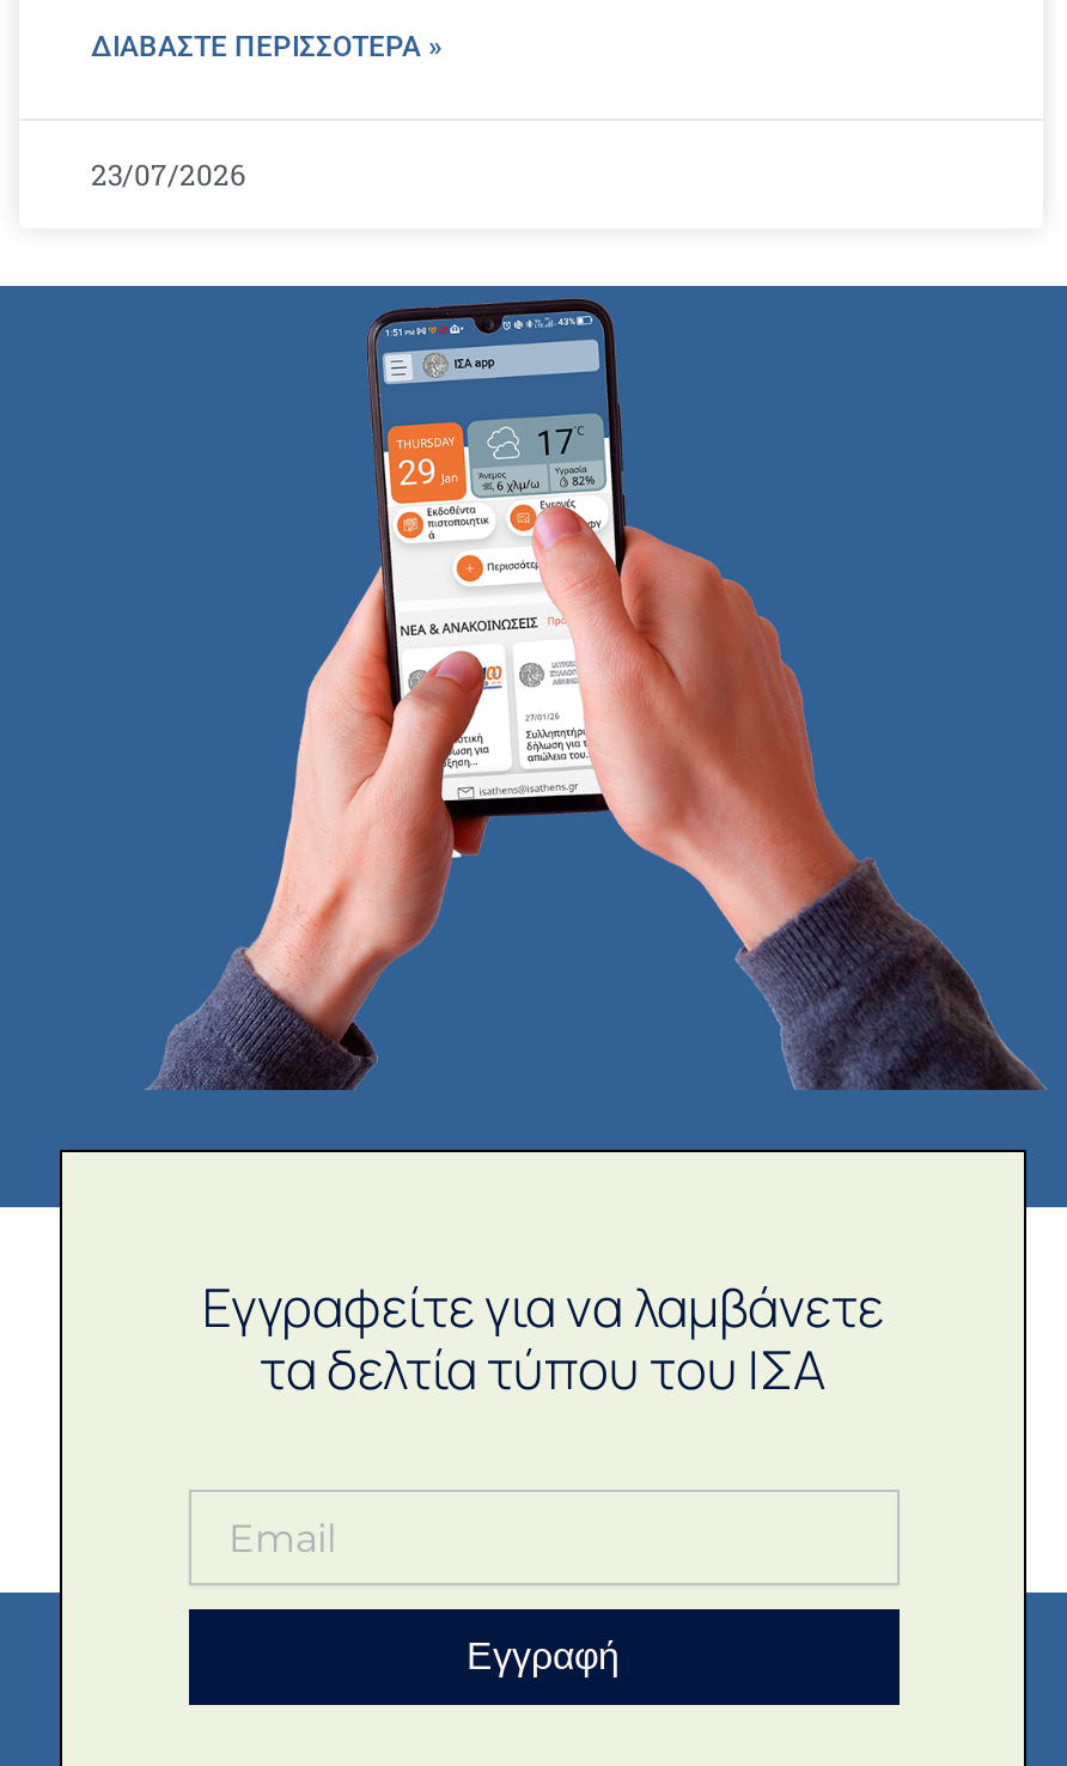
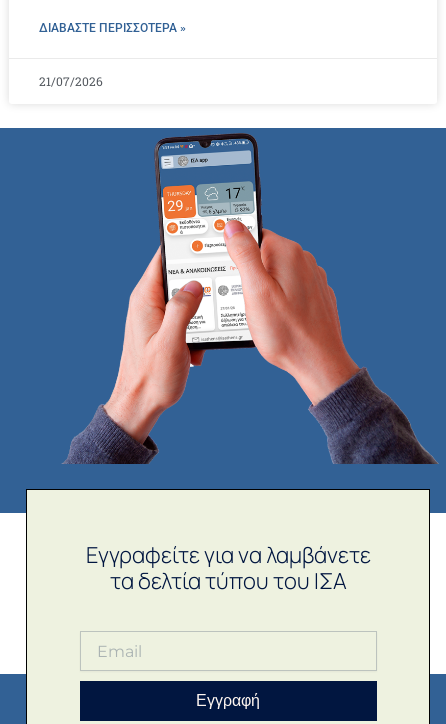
- 23/07/2026
+ 21/07/2026
